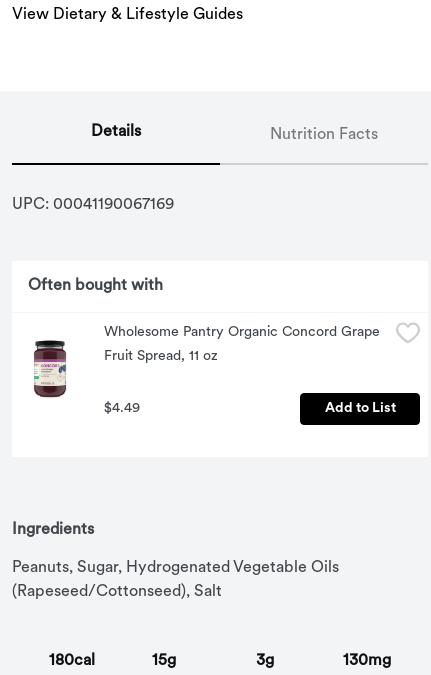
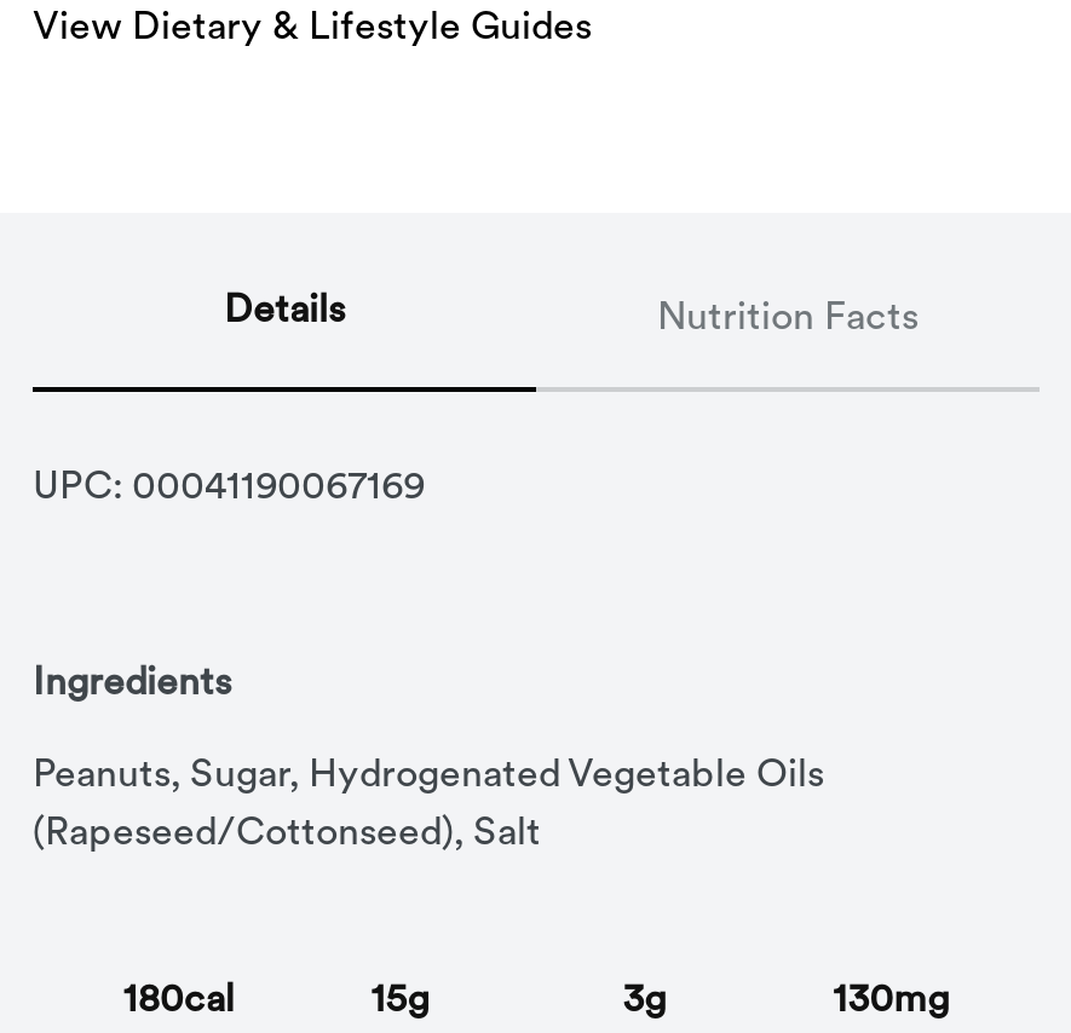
- [image]
- Often bought with
- Wholesome Pantry Organic Concord Grape
- Fruit Spread, 11 oz
- $4.49
- Add to List
